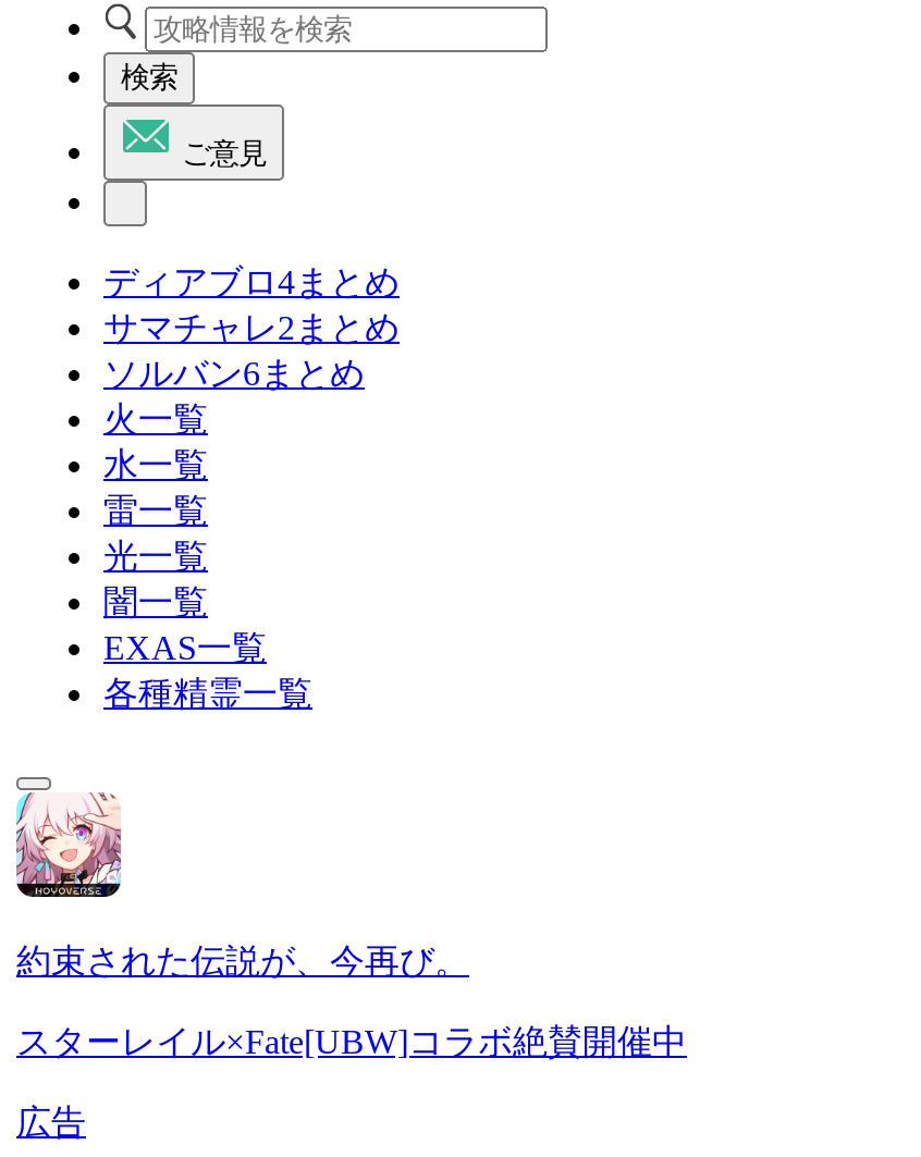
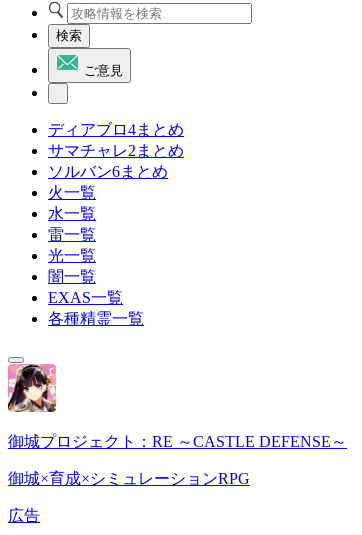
- [image]
- 約束された伝説が、今再び。
+ [image]
+ 御城プロジェクト：RE ～CASTLE DEFENSE～

- スターレイル×Fate[UBW]コラボ絶賛開催中
+ 御城×育成×シミュレーションRPG
